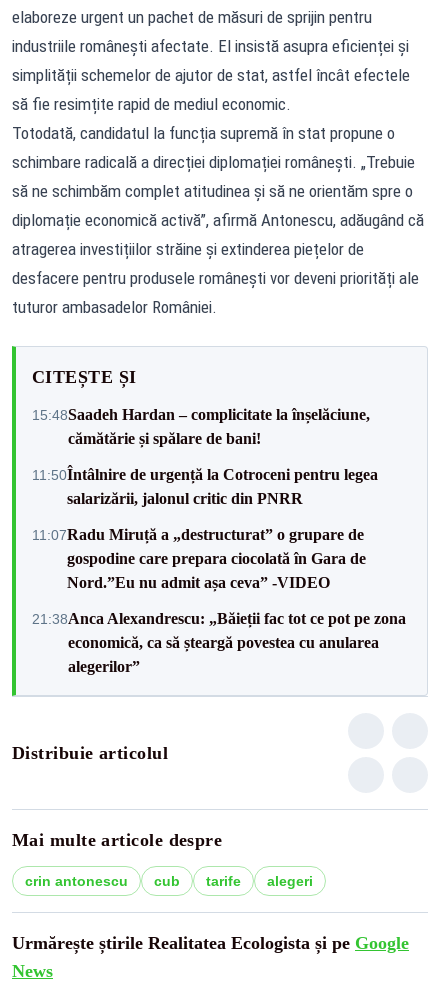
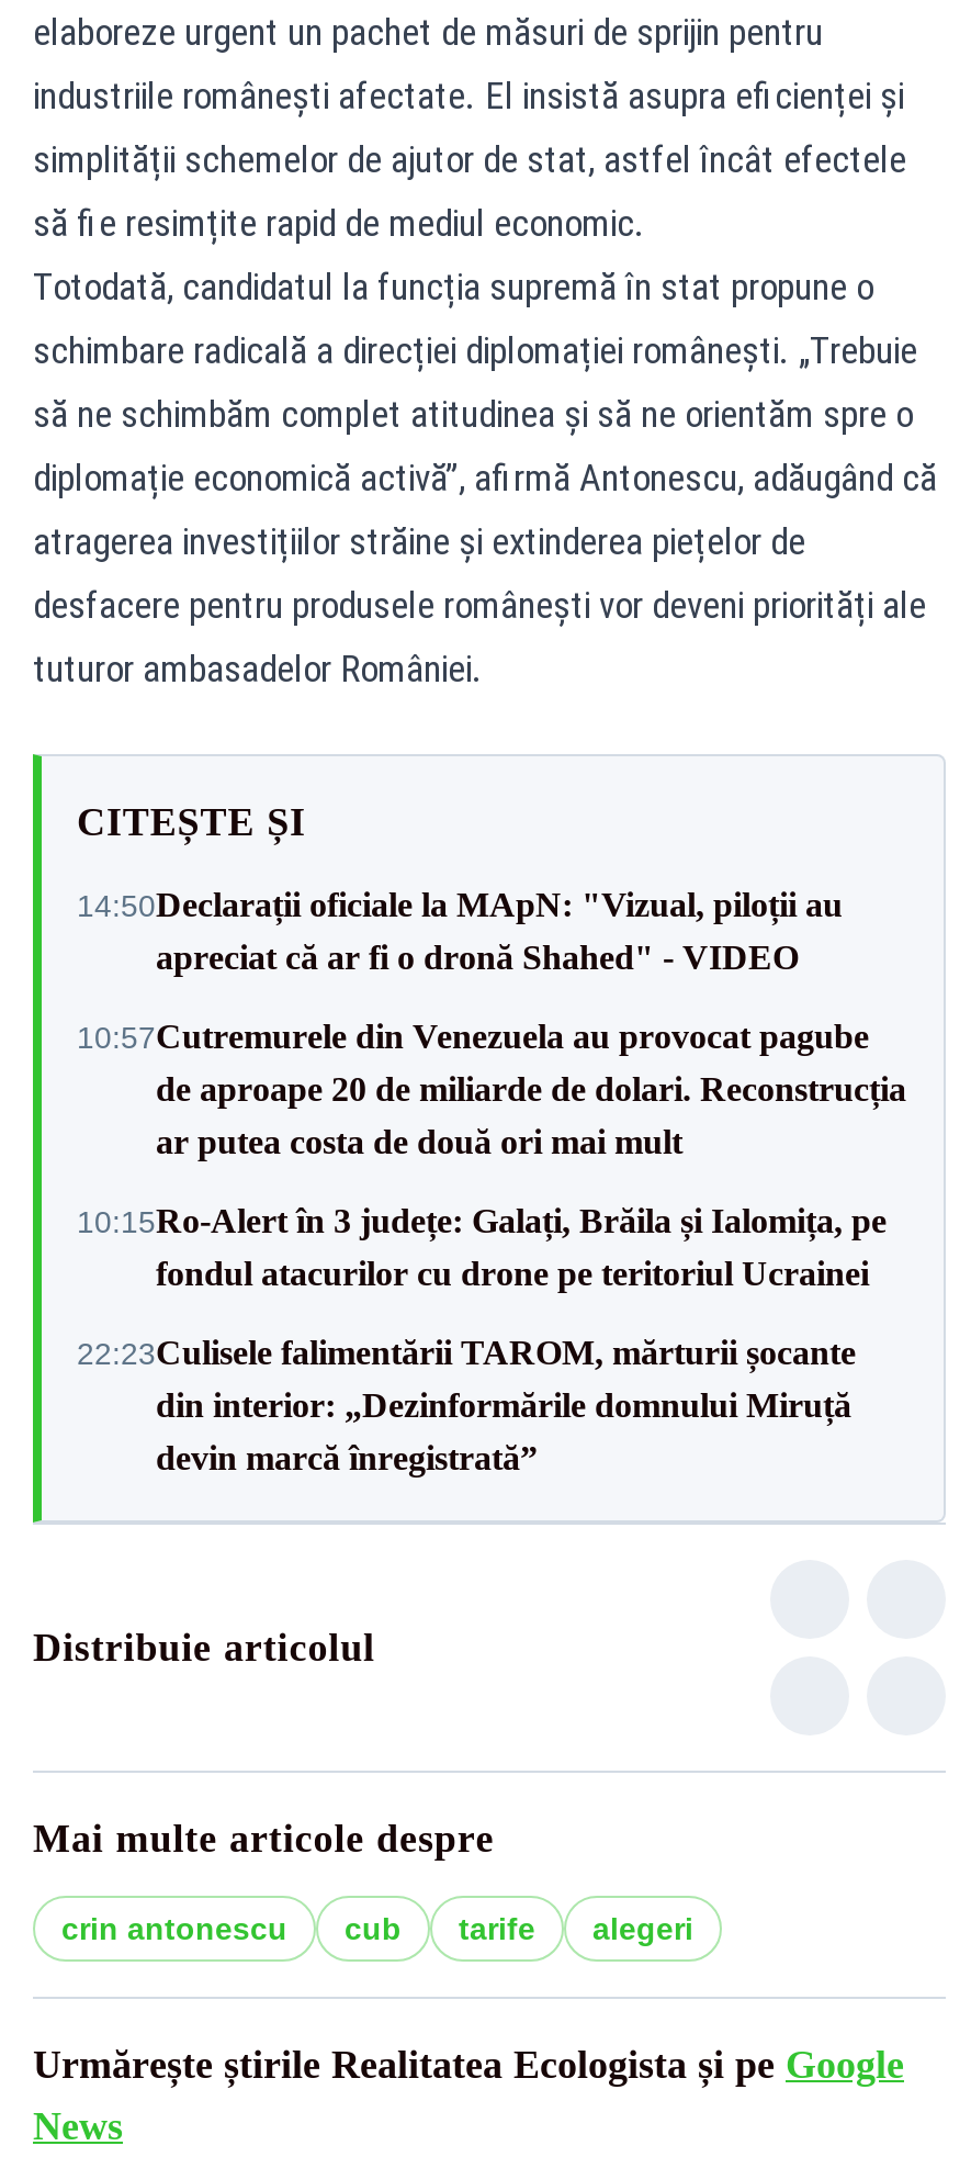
- 15:48Saadeh Hardan – complicitate la înșelăciune,
- cămătărie și spălare de bani!
+ 14:50Declarații oficiale la MApN: "Vizual, piloții au
+ apreciat că ar fi o dronă Shahed" - VIDEO

- 11:50Întâlnire de urgență la Cotroceni pentru legea
- salarizării, jalonul critic din PNRR
+ 10:57Cutremurele din Venezuela au provocat pagube
+ de aproape 20 de miliarde de dolari. Reconstrucția
+ ar putea costa de două ori mai mult

- 11:07Radu Miruță a „destructurat” o grupare de
- gospodine care prepara ciocolată în Gara de
- Nord.”Eu nu admit așa ceva” -VIDEO
+ 10:15Ro‑Alert în 3 județe: Galați, Brăila și Ialomița, pe
+ fondul atacurilor cu drone pe teritoriul Ucrainei

- 21:38Anca Alexandrescu: „Băieții fac tot ce pot pe zona
- economică, ca să șteargă povestea cu anularea
- alegerilor”
+ 22:23Culisele falimentării TAROM, mărturii șocante
+ din interior: „Dezinformările domnului Miruță
+ devin marcă înregistrată”
